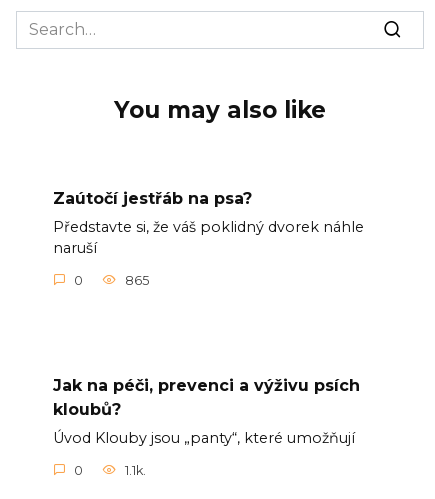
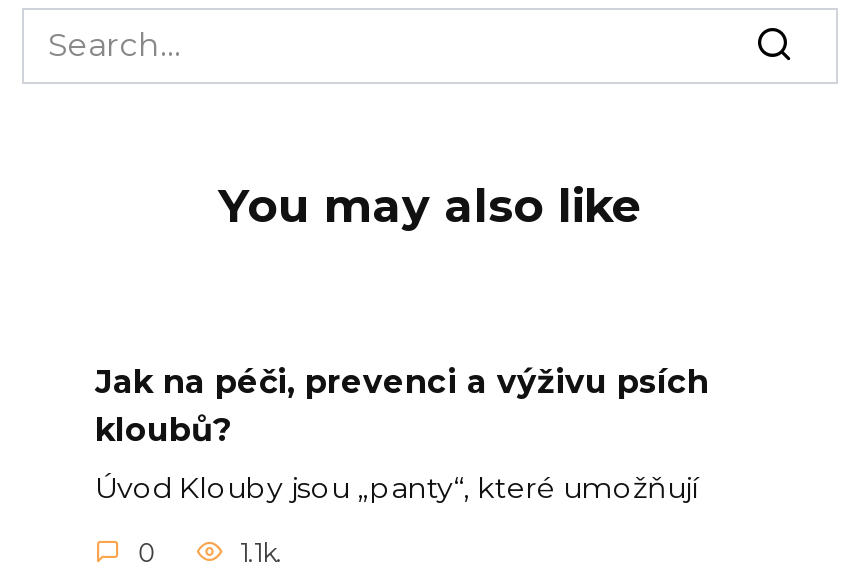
- Zaútočí jestřáb na psa?
- Představte si, že váš poklidný dvorek náhle
- naruší
- 0
- 865
